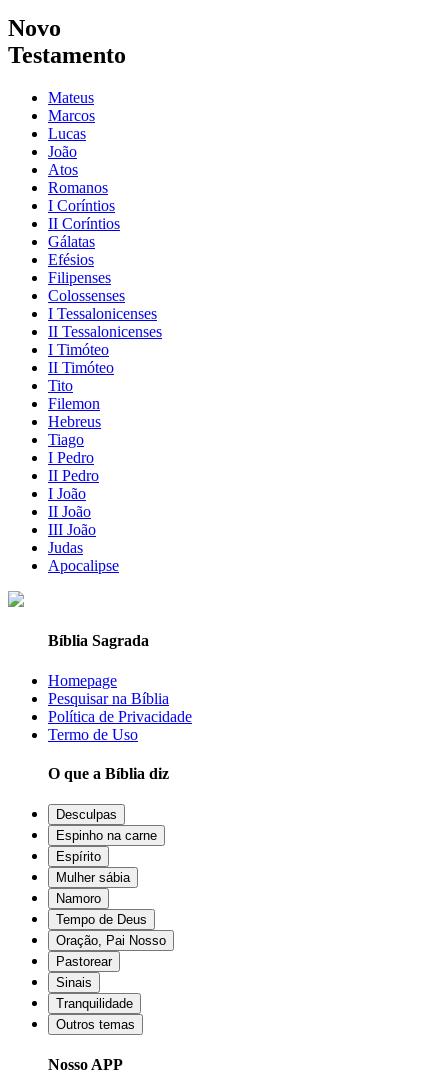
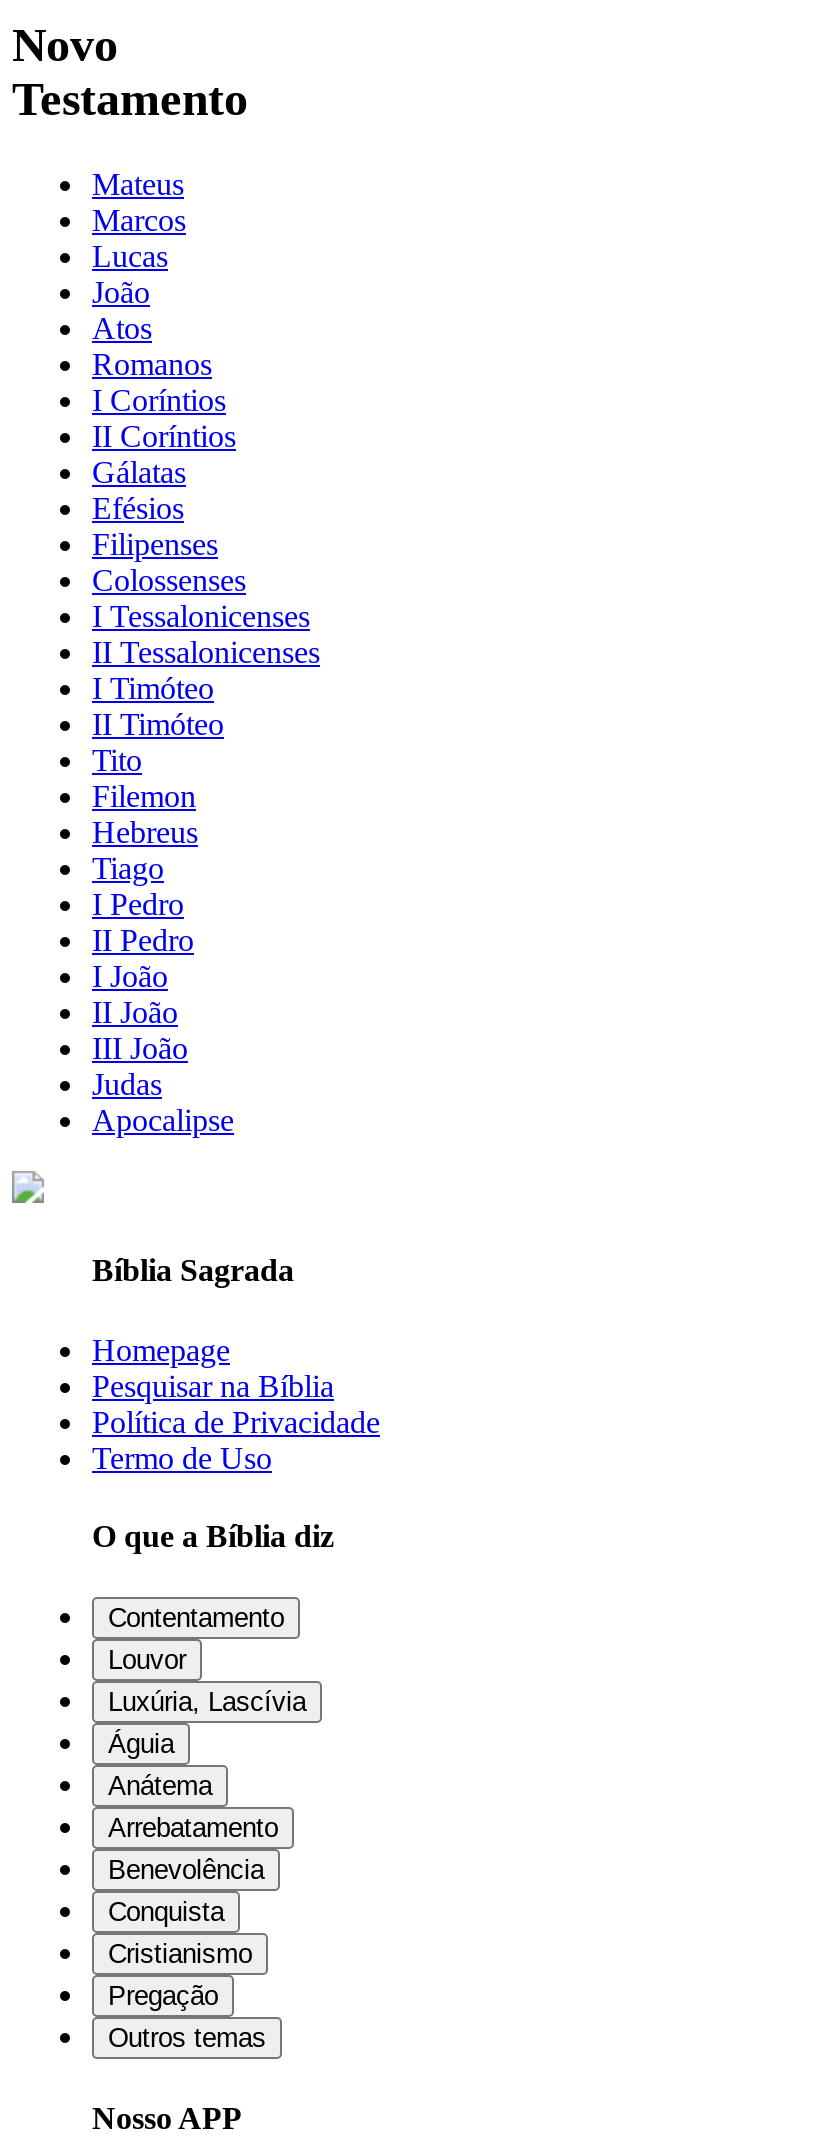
- Desculpas
- Espinho na carne
- Espírito
- Mulher sábia
- Namoro
- Tempo de Deus
- Oração, Pai Nosso
- Pastorear
- Sinais
- Tranquilidade
+ Contentamento
+ Louvor
+ Luxúria, Lascívia
+ Águia
+ Anátema
+ Arrebatamento
+ Benevolência
+ Conquista
+ Cristianismo
+ Pregação
